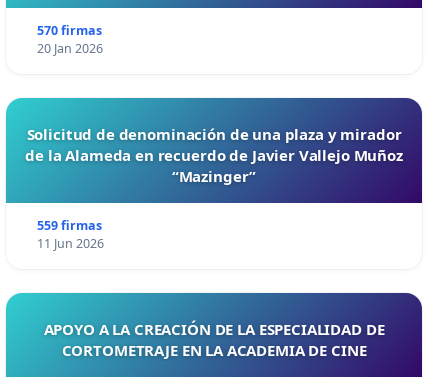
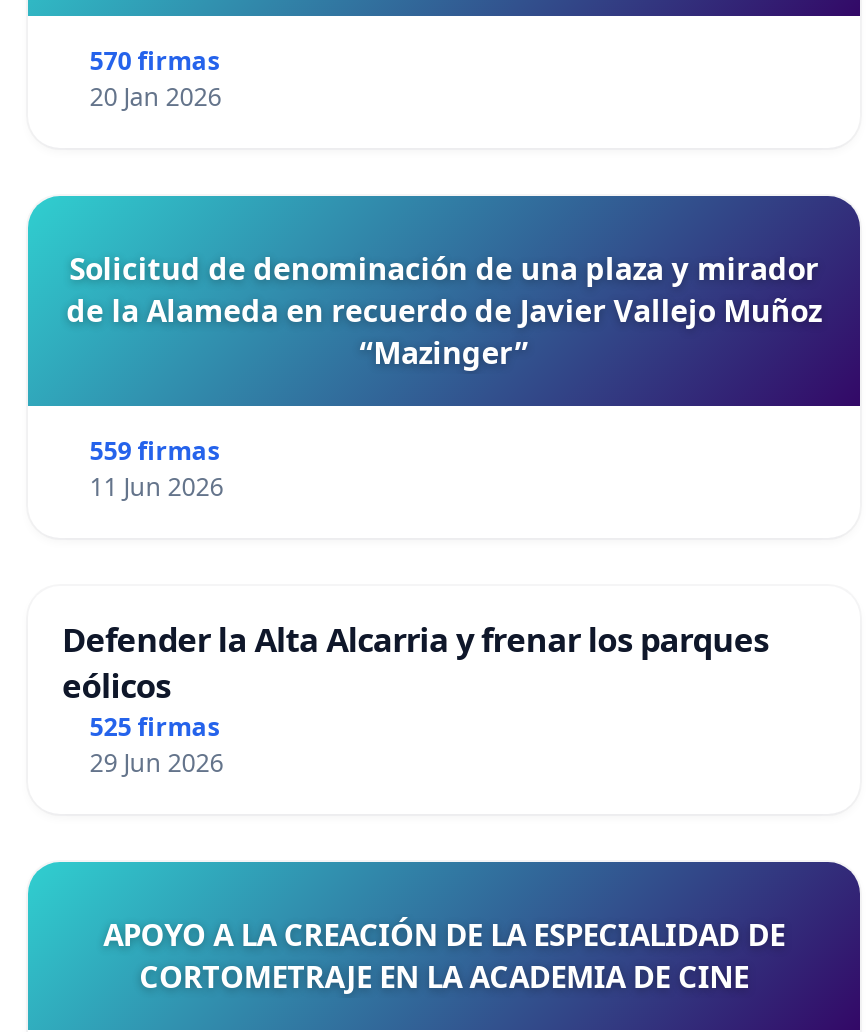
+ Defender la Alta Alcarria y frenar los parques
+ eólicos
+ 525 firmas
+ 29 Jun 2026
